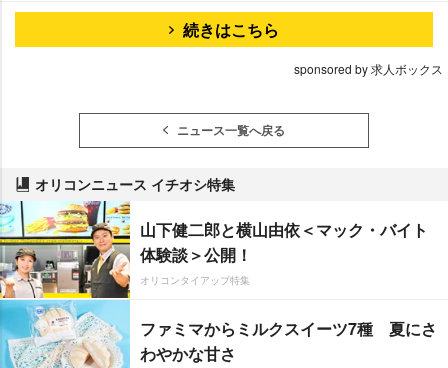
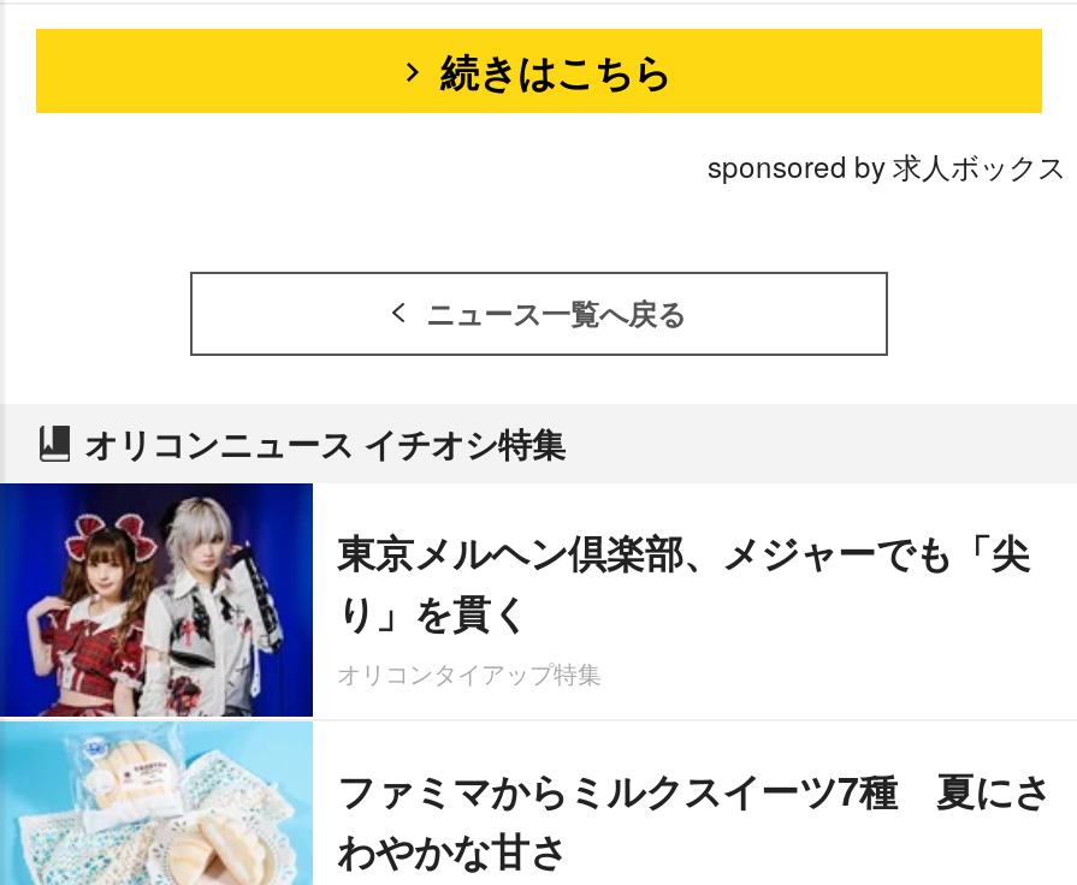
- [image]
- 山下健二郎と横山由依＜マック・バイト
- 体験談＞公開！
+ [image]
+ 東京メルヘン倶楽部、メジャーでも「尖
+ り」を貫く
